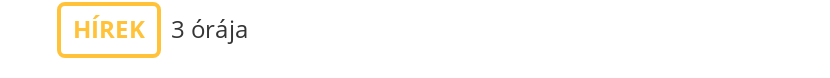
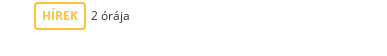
- HÍREK 3 órája
+ HÍREK 2 órája
